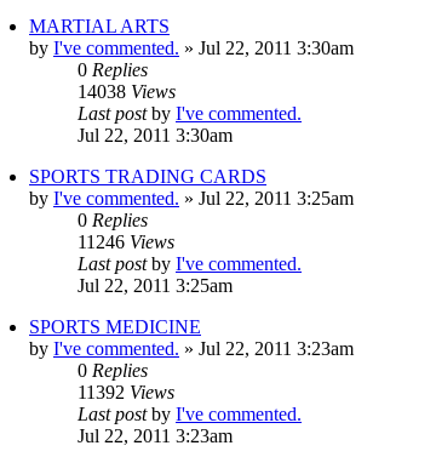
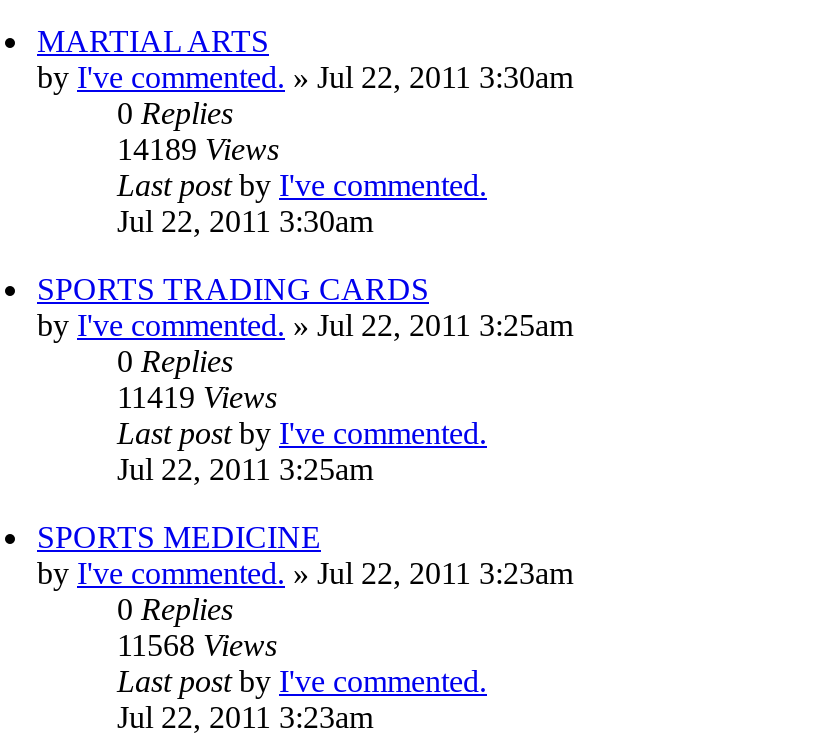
- 14038 Views
+ 14189 Views

- 11246 Views
+ 11419 Views

- 11392 Views
+ 11568 Views
